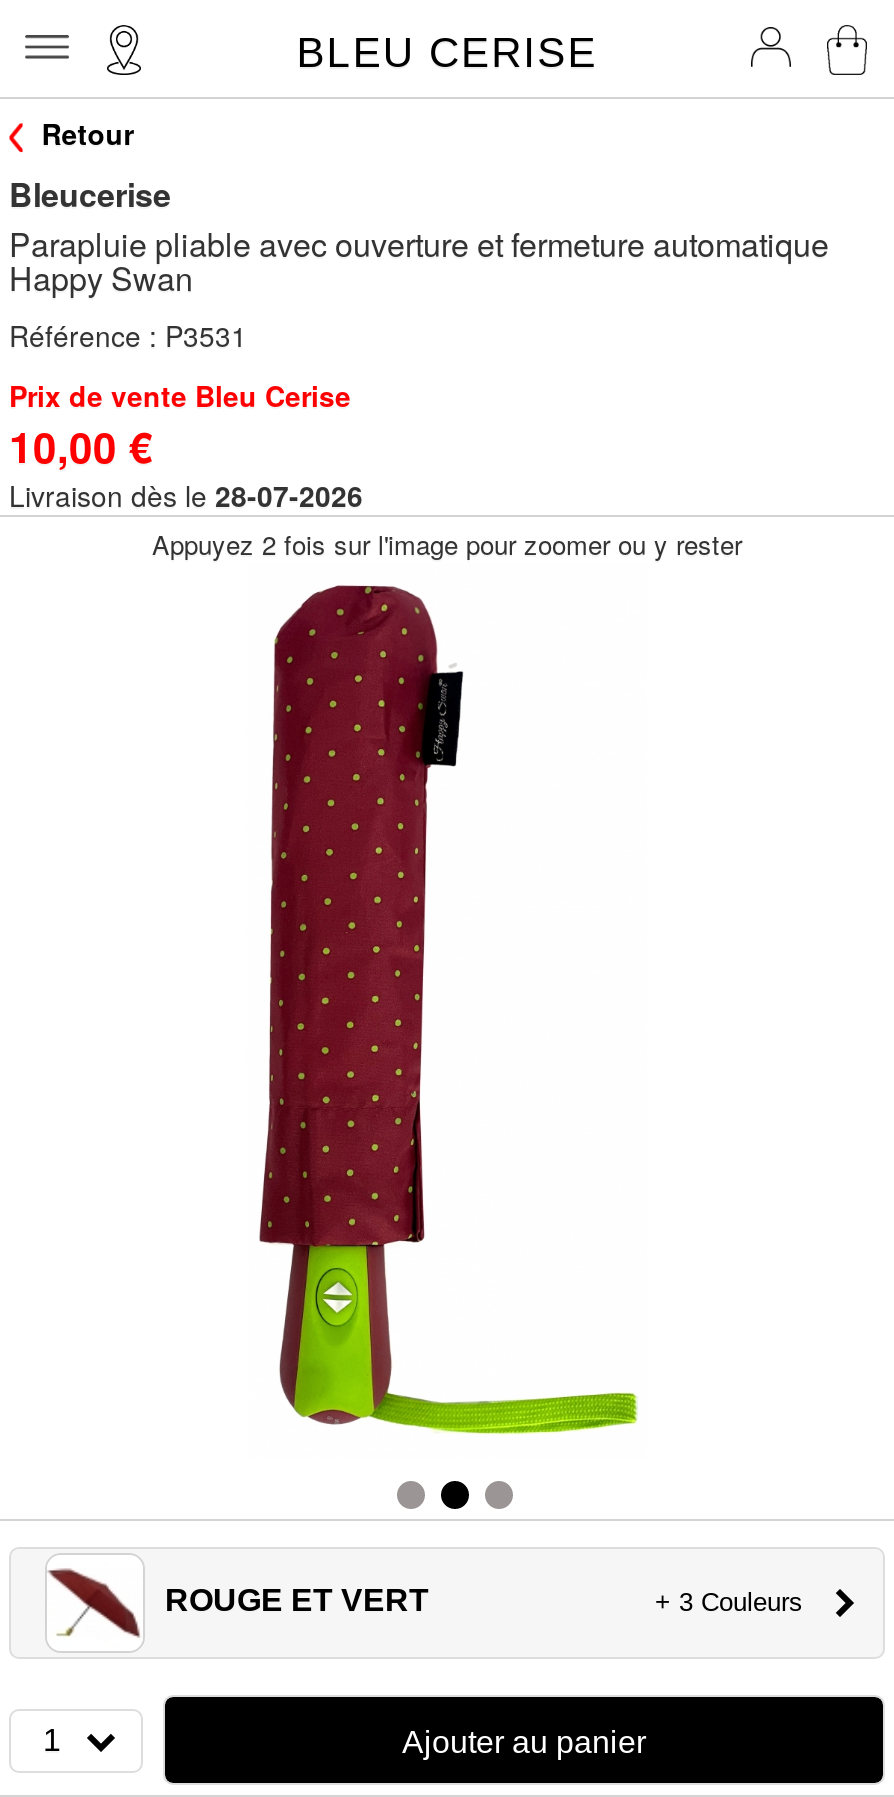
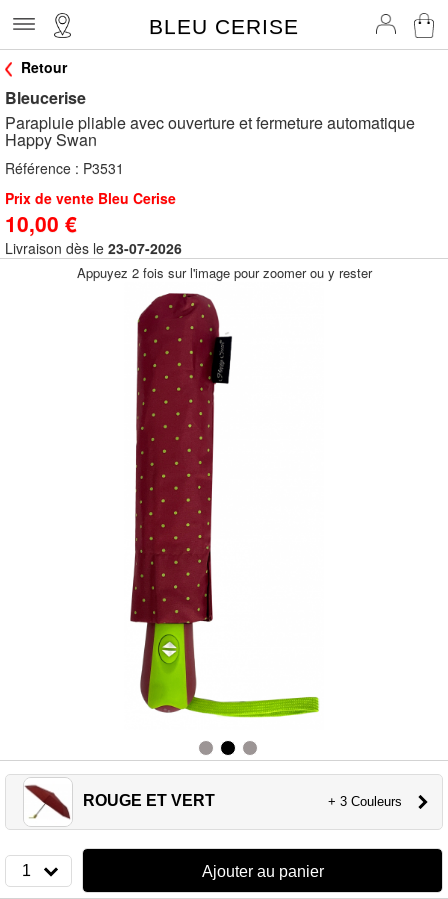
- Livraison dès le 28-07-2026
+ Livraison dès le 23-07-2026
